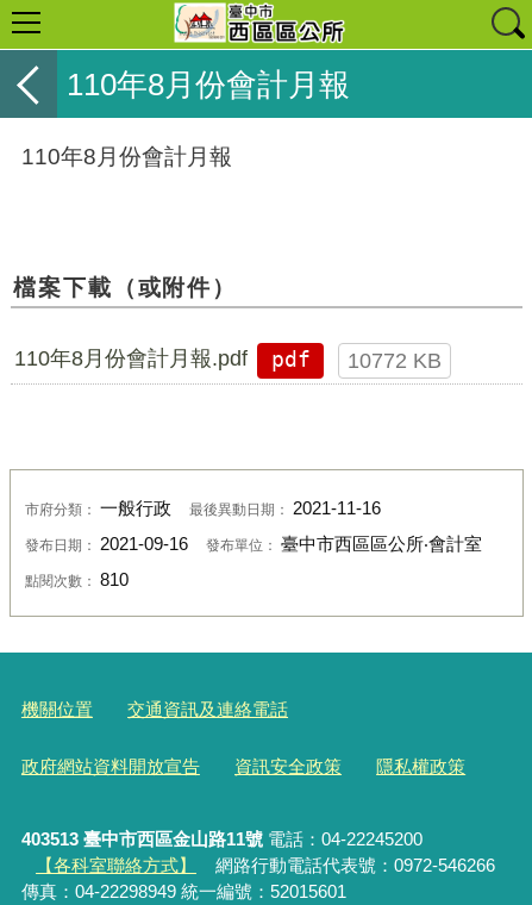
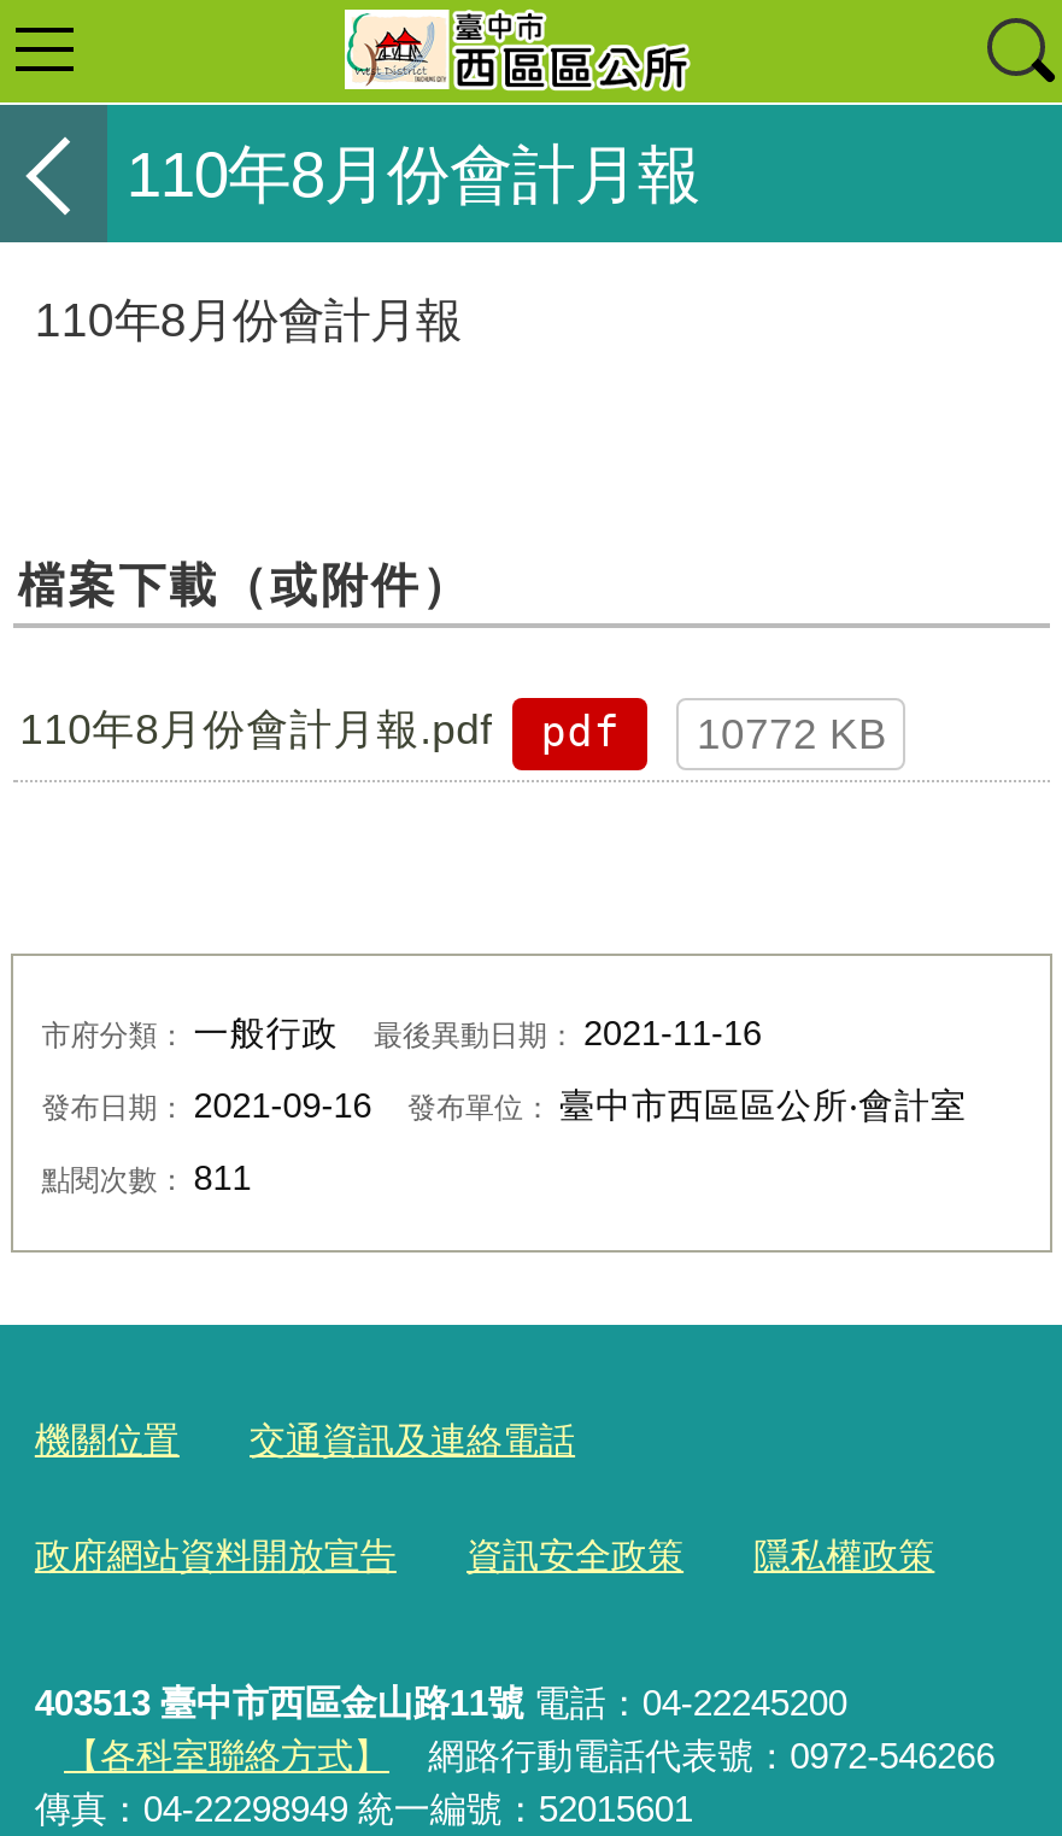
- 點閱次數：810
+ 點閱次數：811
